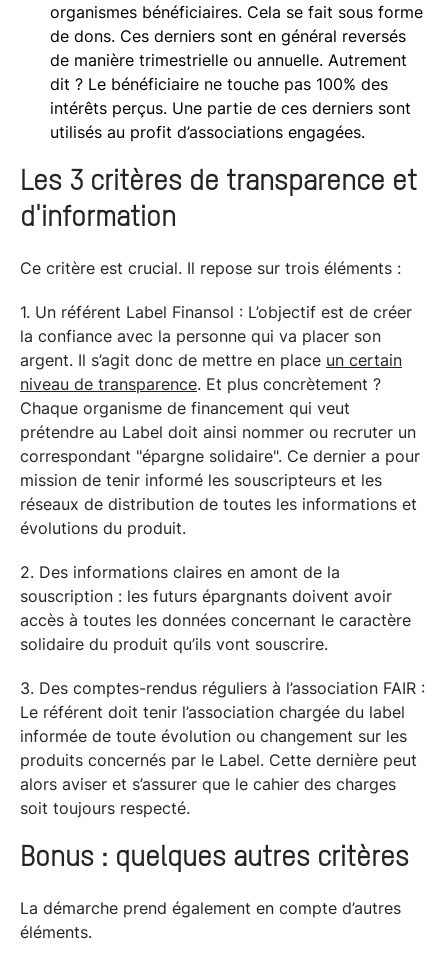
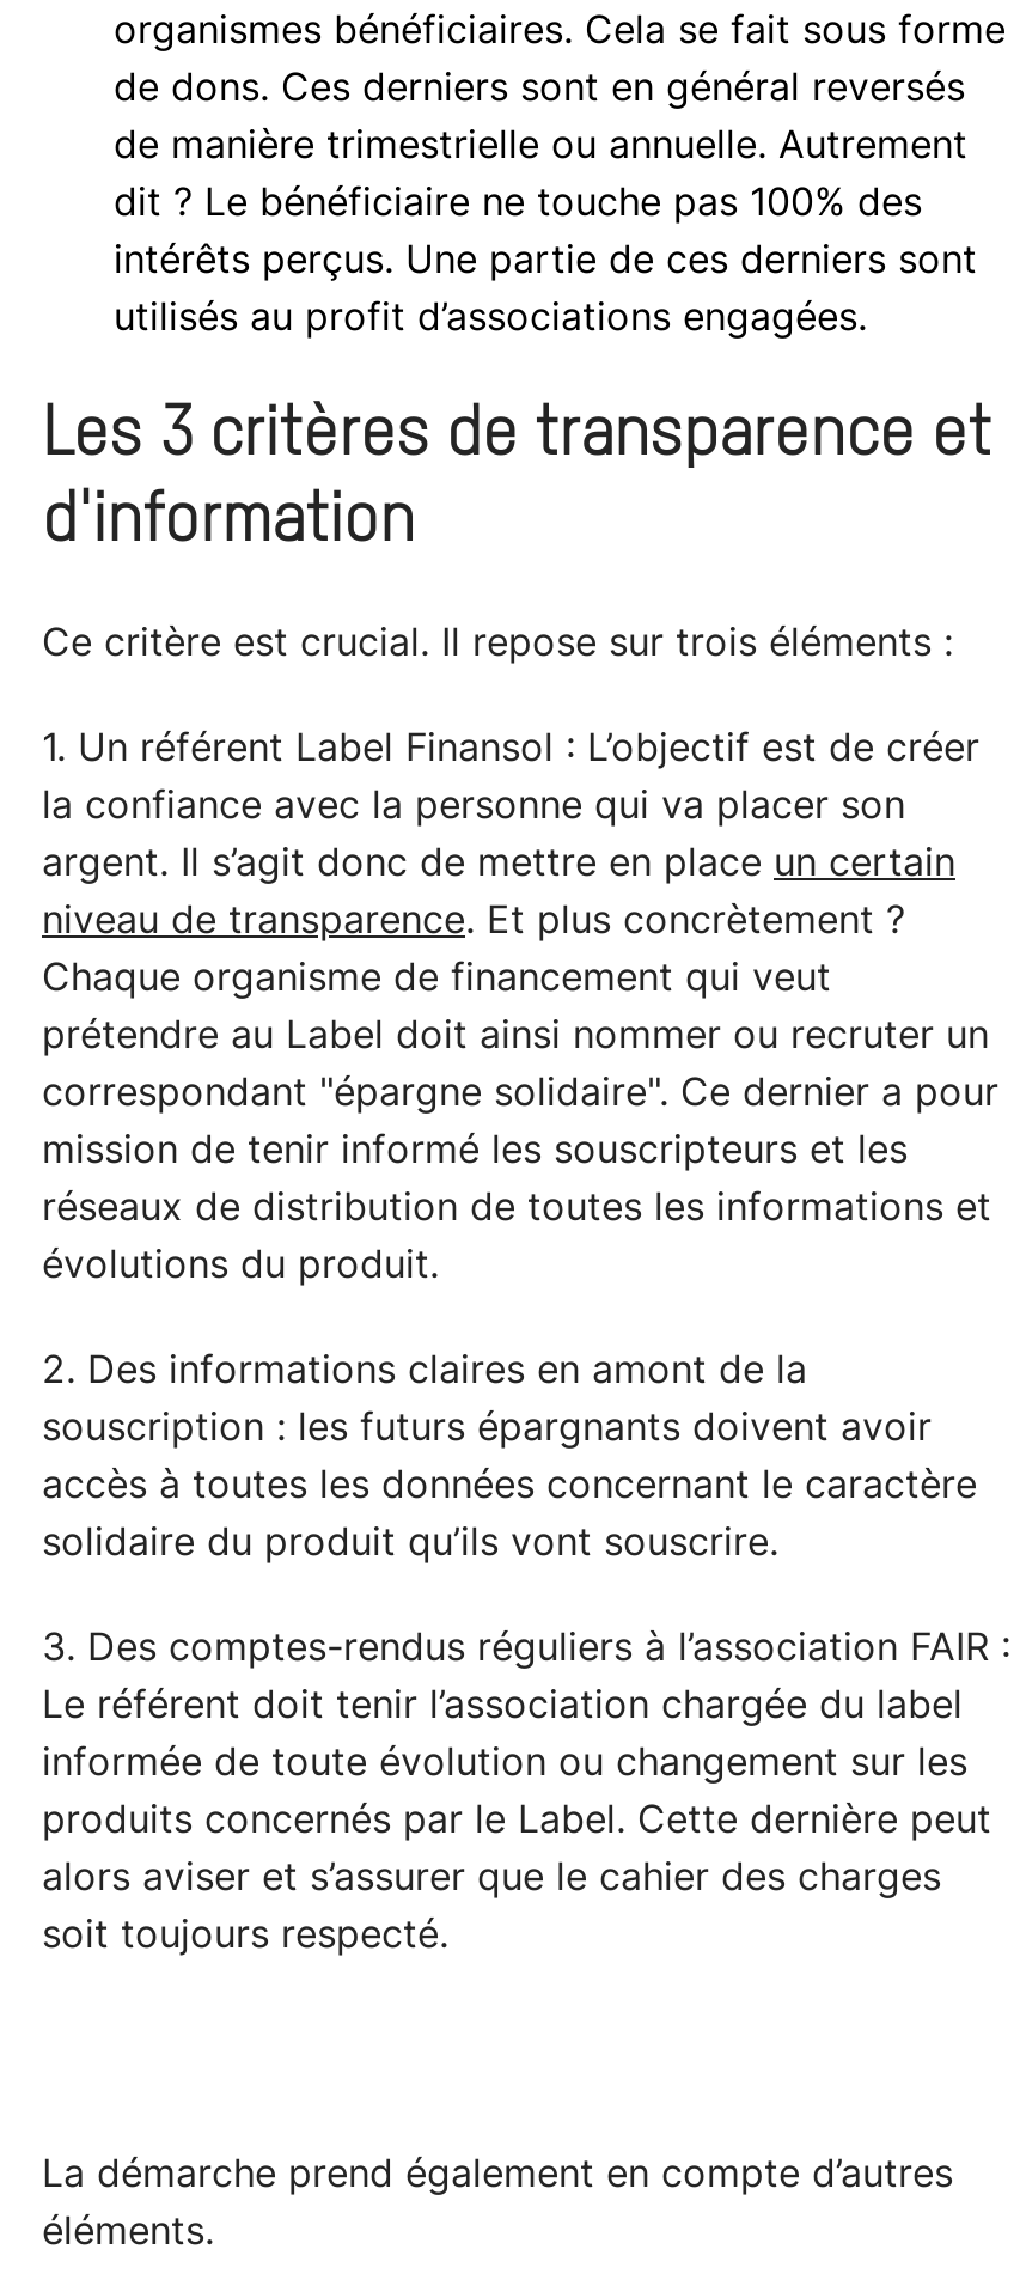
- Bonus : quelques autres critères
